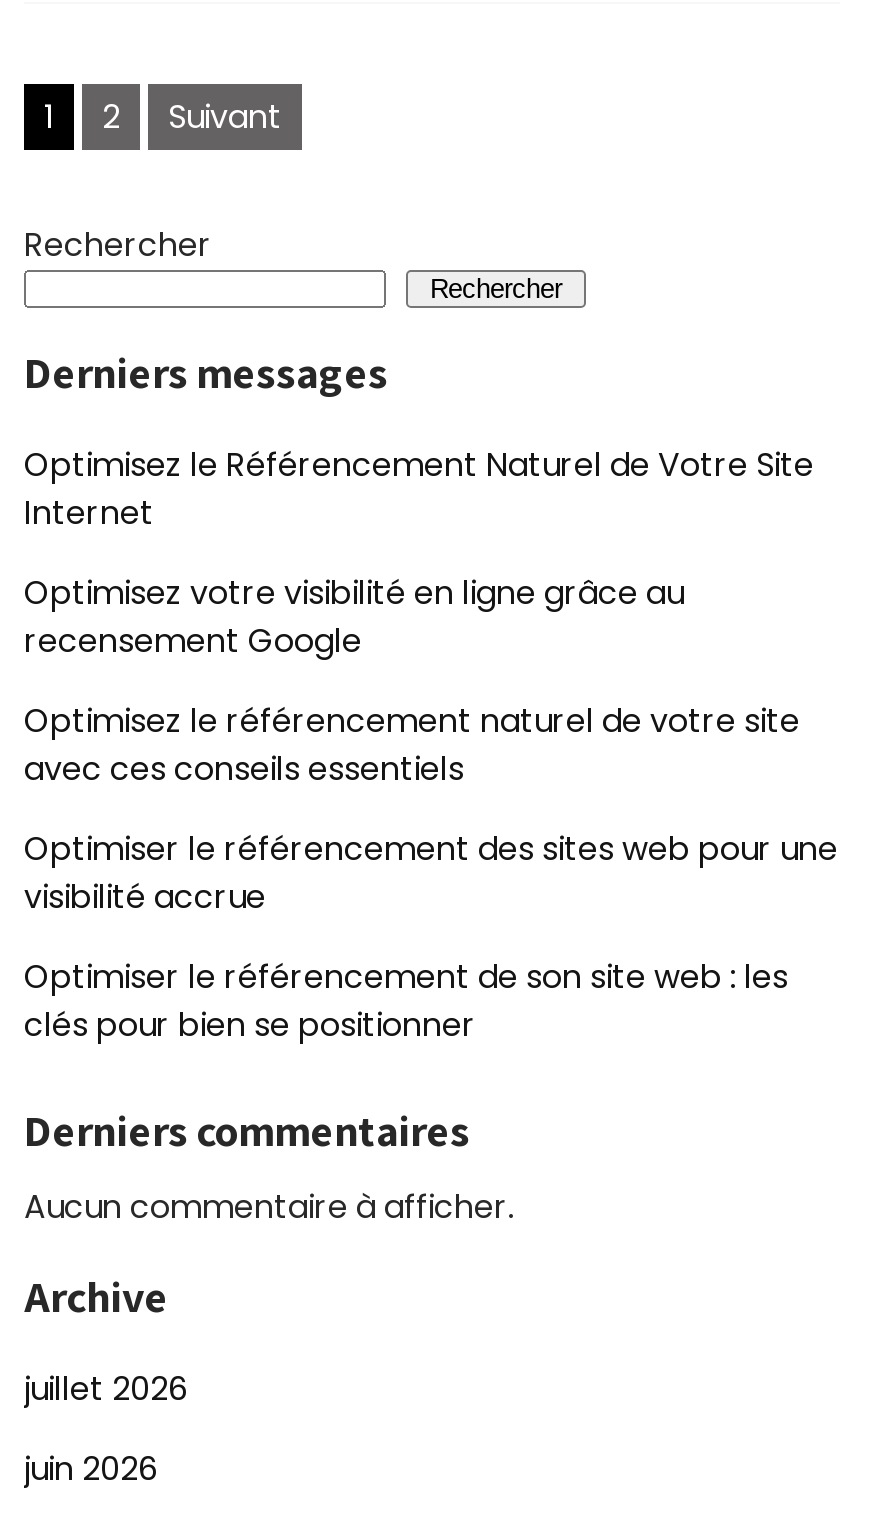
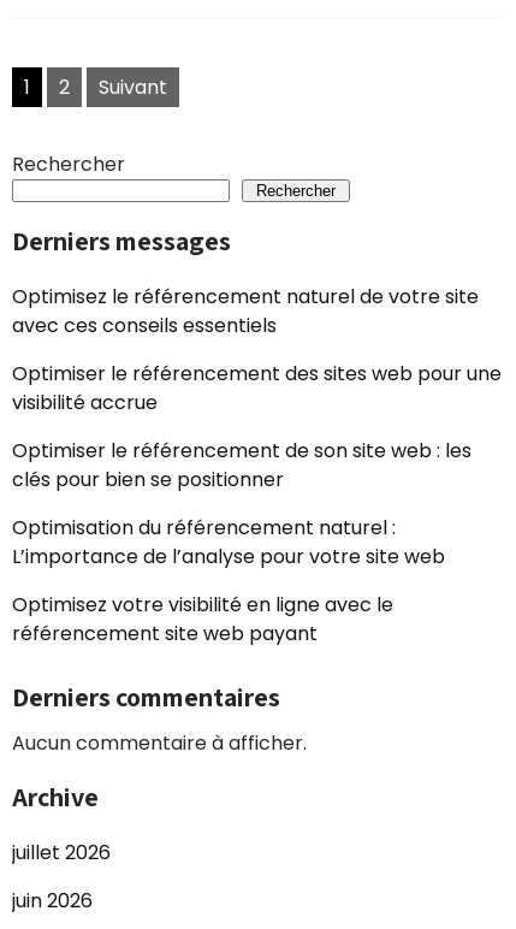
- Optimisez le Référencement Naturel de Votre Site
- Internet
- Optimisez votre visibilité en ligne grâce au
- recensement Google

moved up: Optimisez le référencement naturel de votre site | avec ces conseils essentiels | Optimiser le référencement des sites web pour une | visibilité accrue | Optimiser le référencement de son site web : les | clés pour bien se positionner

+ Optimisation du référencement naturel :
+ L’importance de l’analyse pour votre site web
+ Optimisez votre visibilité en ligne avec le
+ référencement site web payant
